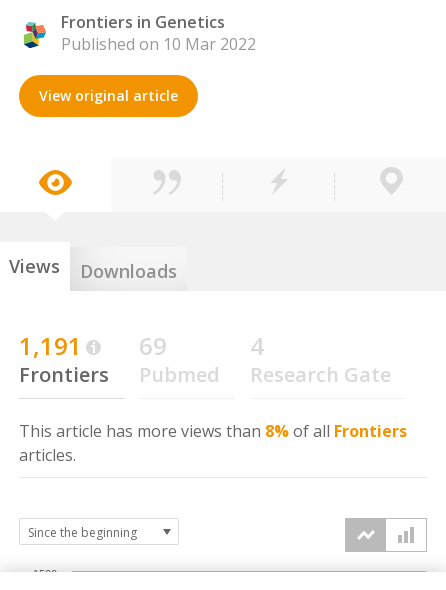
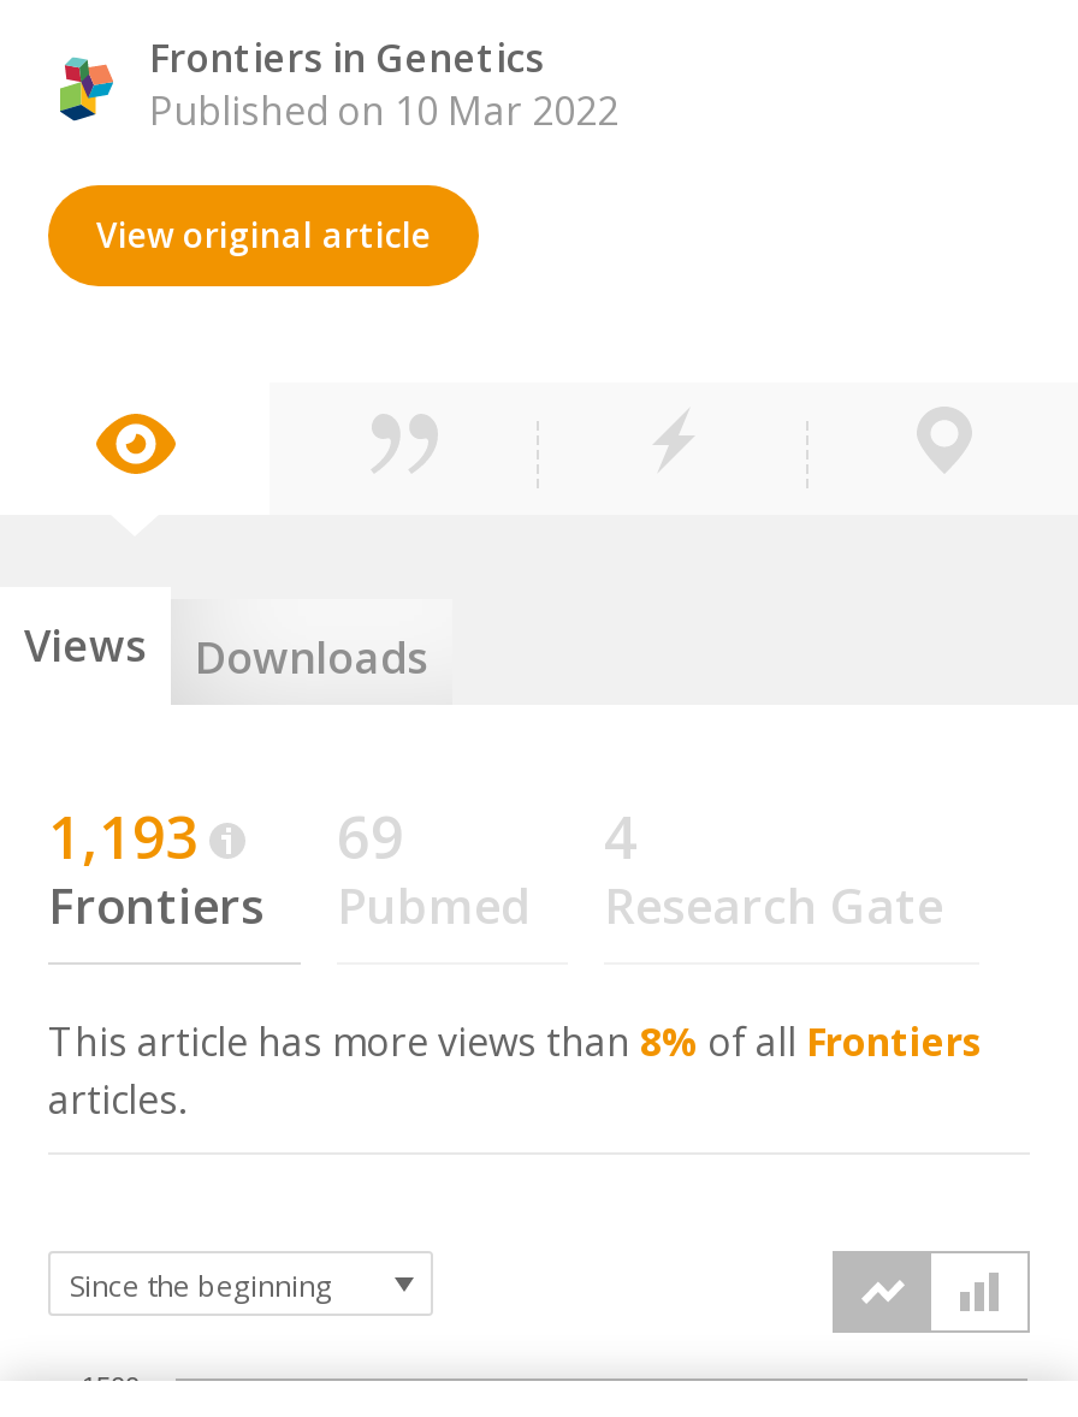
- 1,191
+ 1,193
